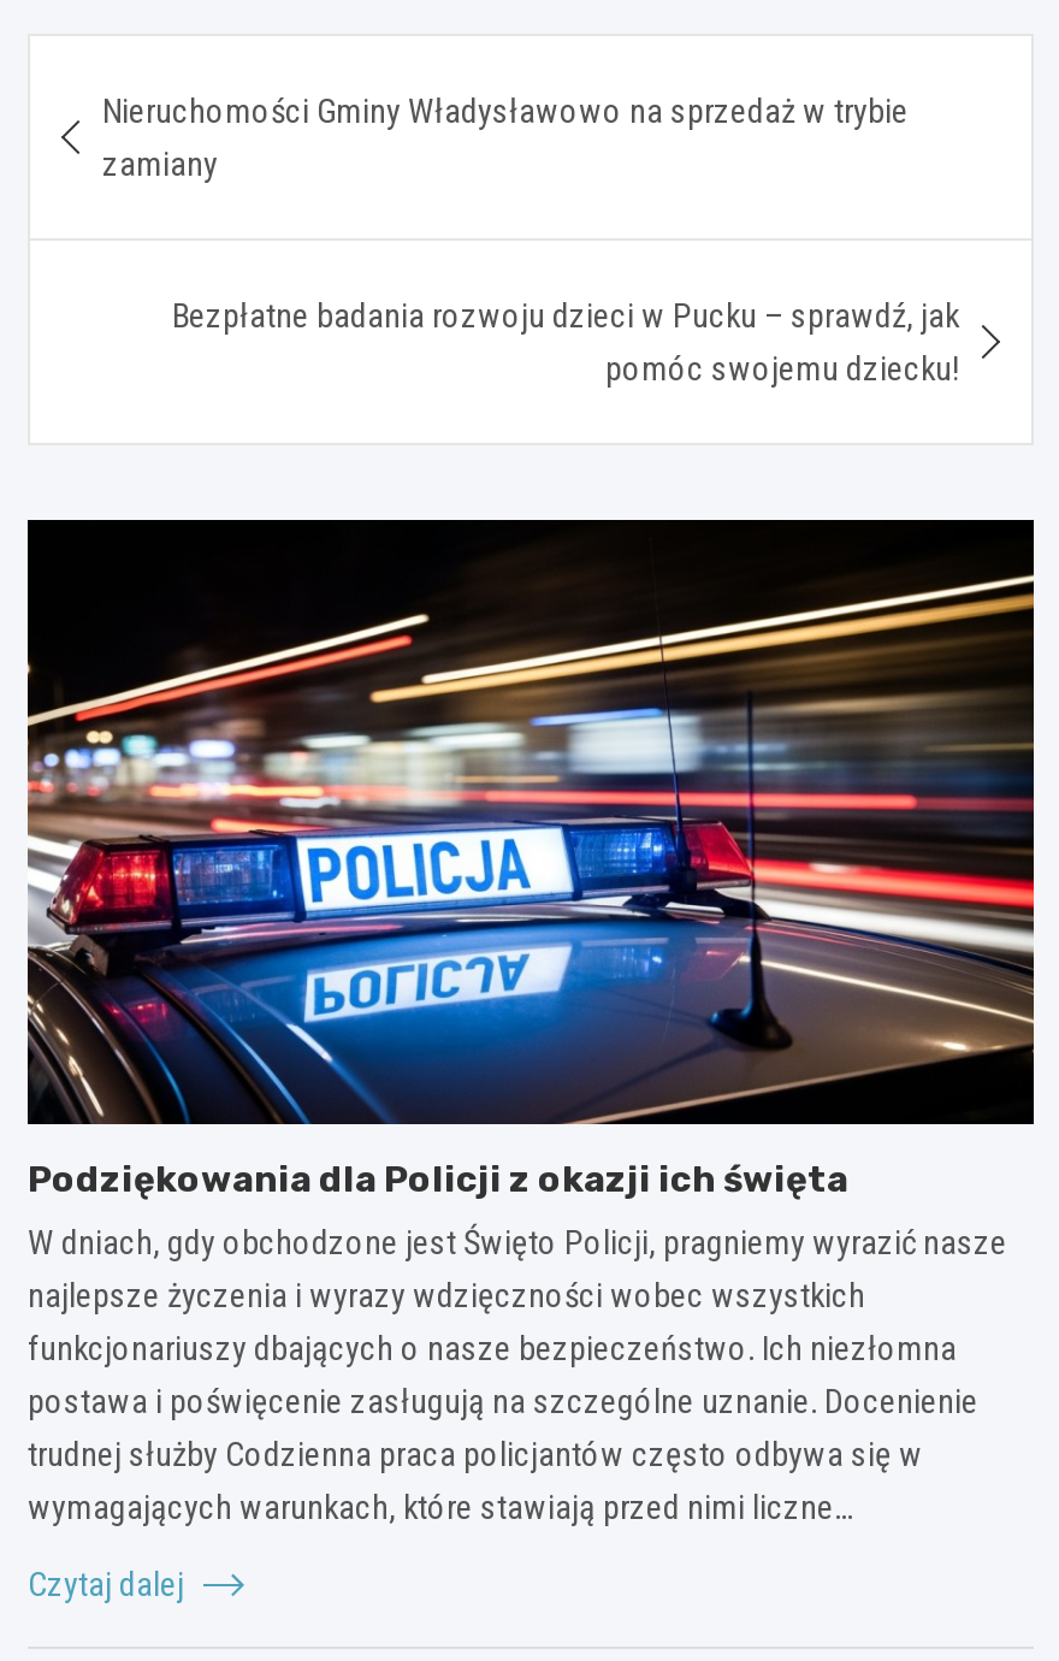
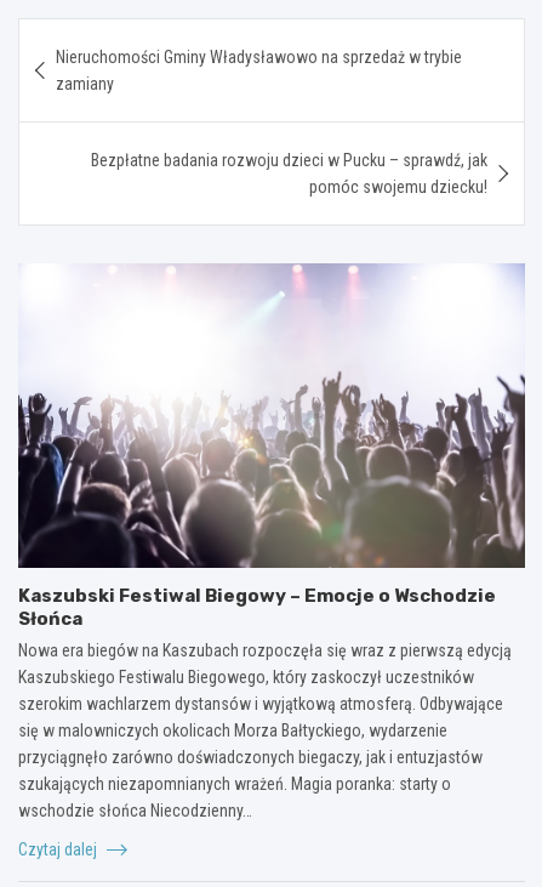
- [image]
- Podziękowania dla Policji z okazji ich święta
+ [image]
+ Kaszubski Festiwal Biegowy – Emocje o Wschodzie
+ Słońca

- W dniach, gdy obchodzone jest Święto Policji, pragniemy wyrazić nasze
- najlepsze życzenia i wyrazy wdzięczności wobec wszystkich
- funkcjonariuszy dbających o nasze bezpieczeństwo. Ich niezłomna
- postawa i poświęcenie zasługują na szczególne uznanie. Docenienie
- trudnej służby Codzienna praca policjantów często odbywa się w
- wymagających warunkach, które stawiają przed nimi liczne…
+ Nowa era biegów na Kaszubach rozpoczęła się wraz z pierwszą edycją
+ Kaszubskiego Festiwalu Biegowego, który zaskoczył uczestników
+ szerokim wachlarzem dystansów i wyjątkową atmosferą. Odbywające
+ się w malowniczych okolicach Morza Bałtyckiego, wydarzenie
+ przyciągnęło zarówno doświadczonych biegaczy, jak i entuzjastów
+ szukających niezapomnianych wrażeń. Magia poranka: starty o
+ wschodzie słońca Niecodzienny…
